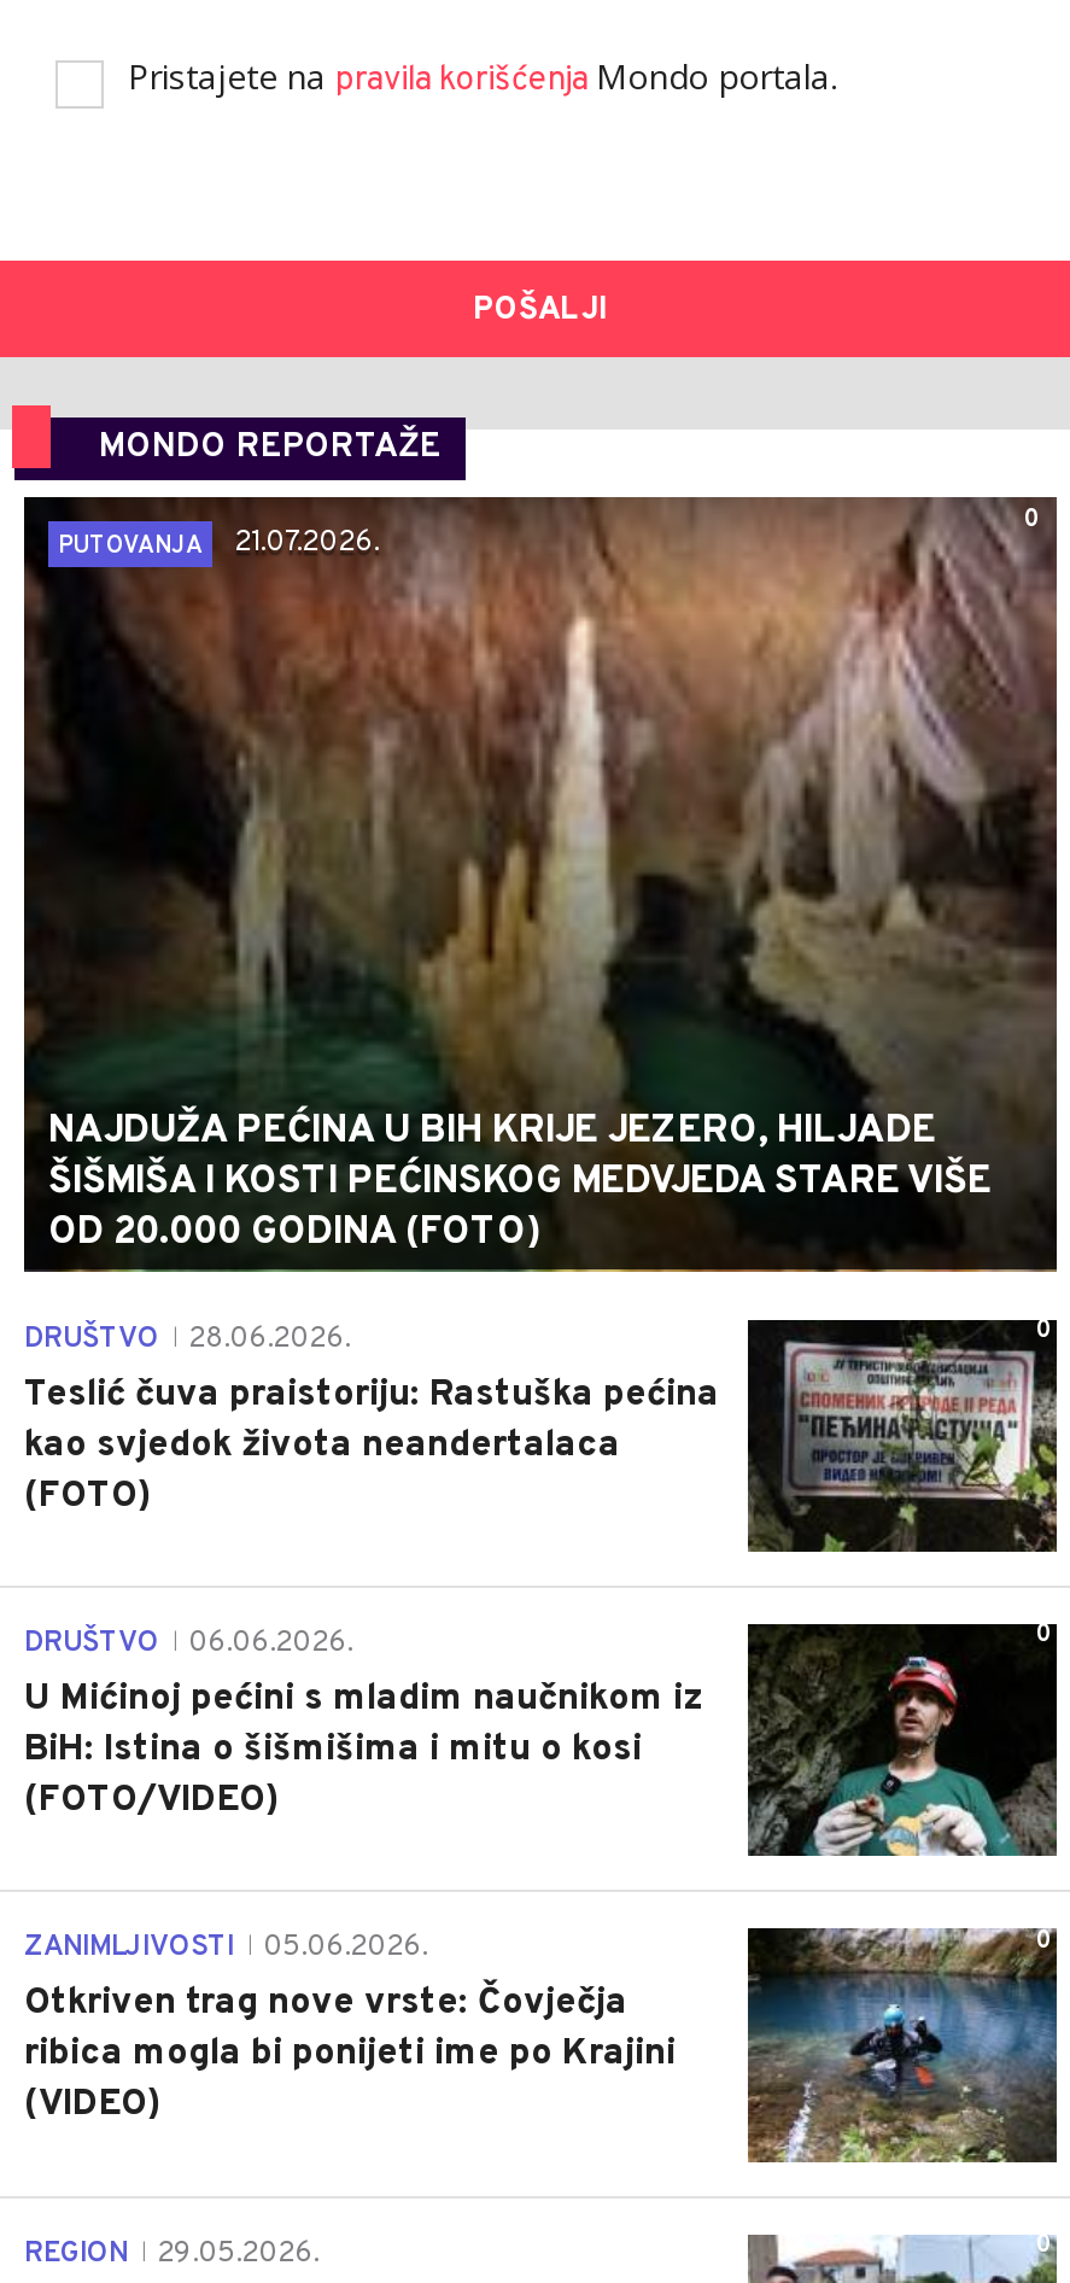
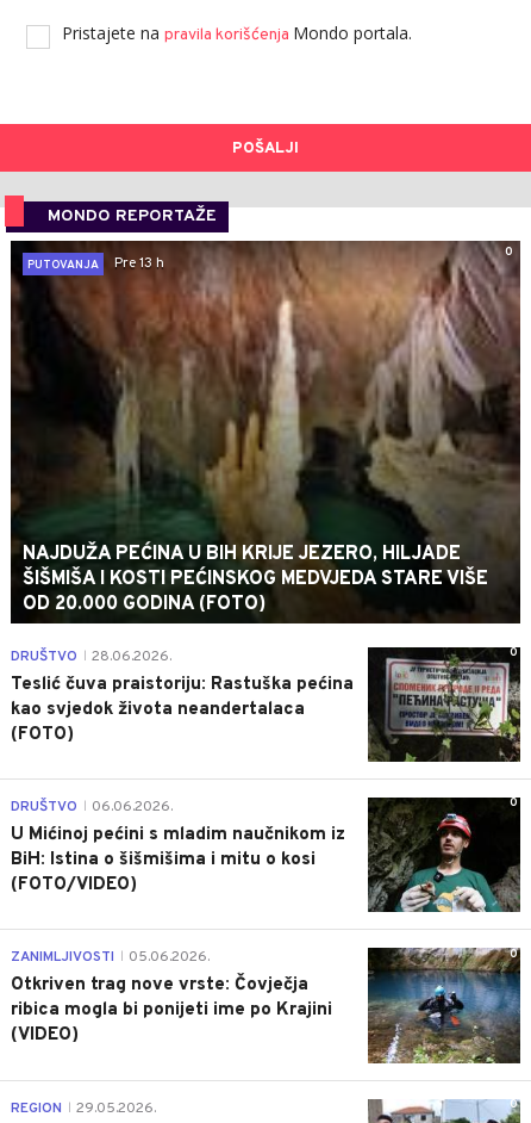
- PUTOVANJA 21.07.2026.
+ PUTOVANJA Pre 13 h
